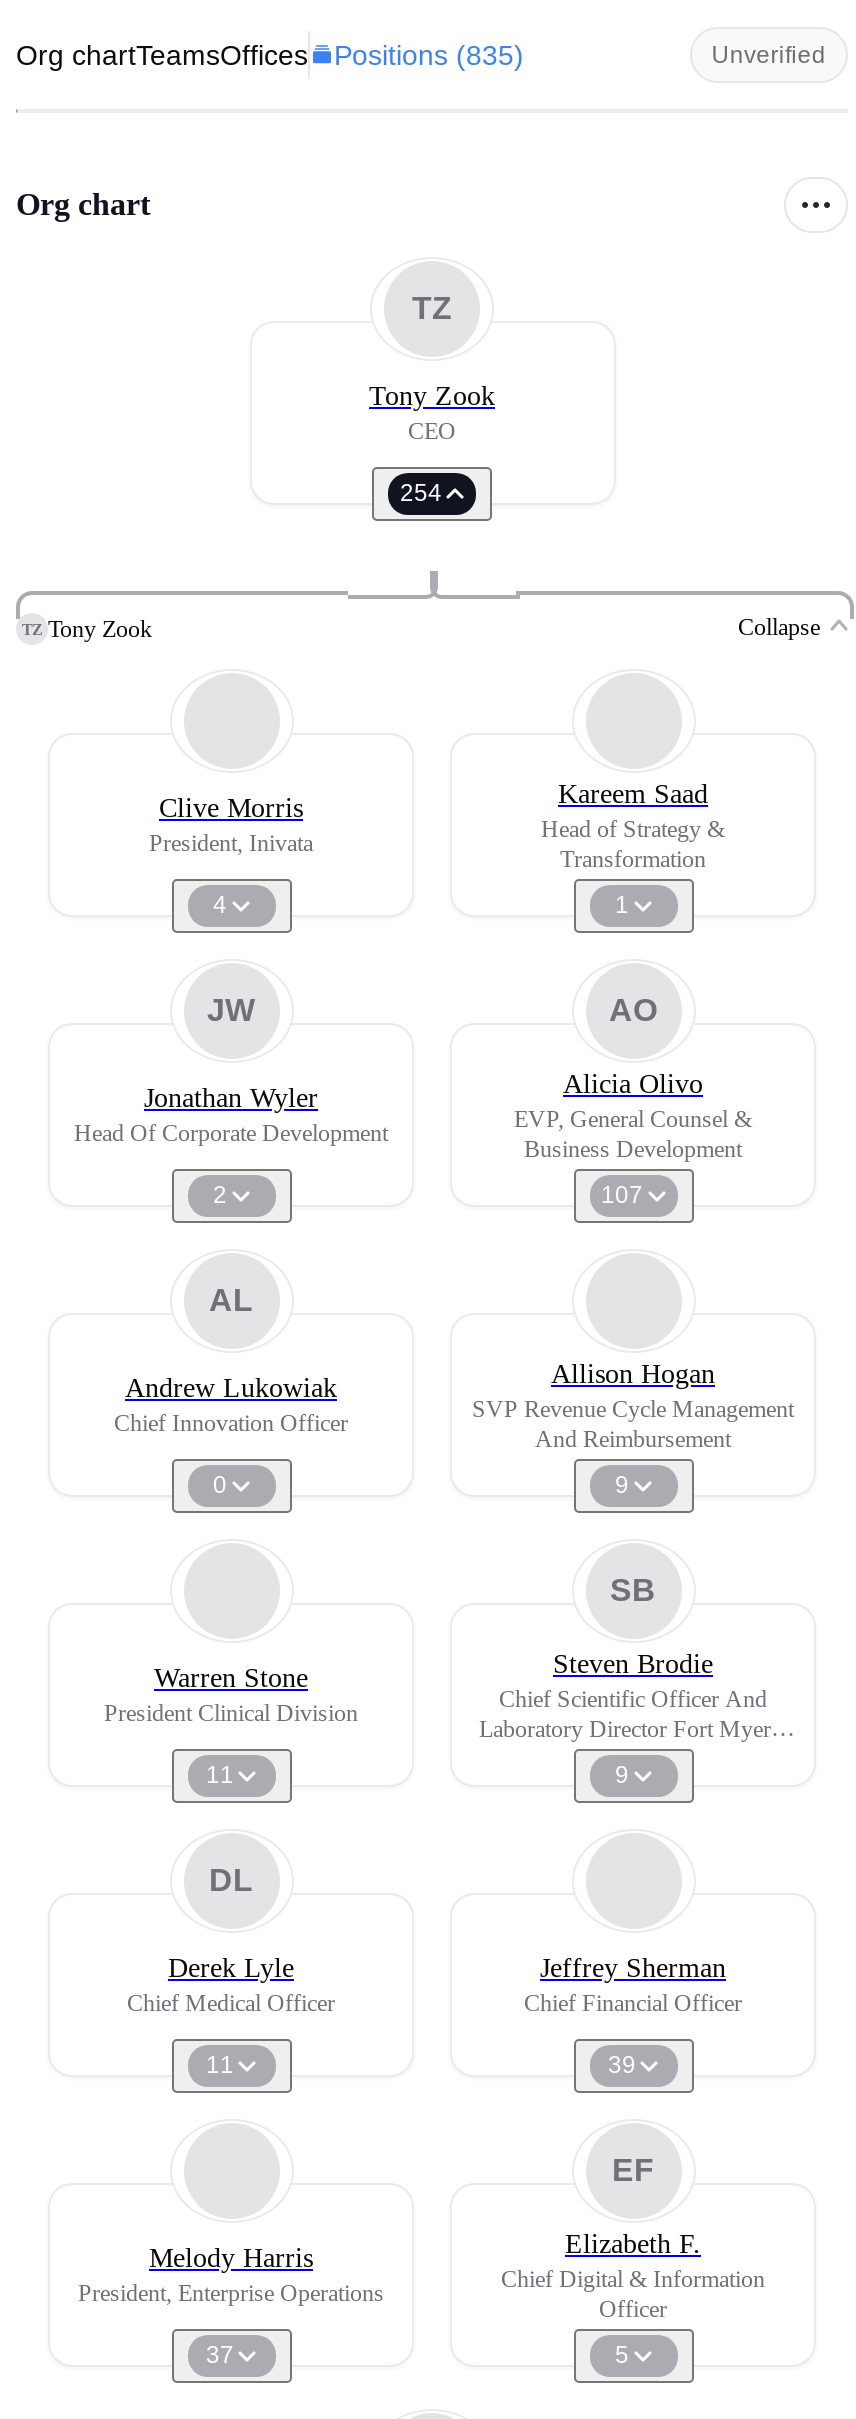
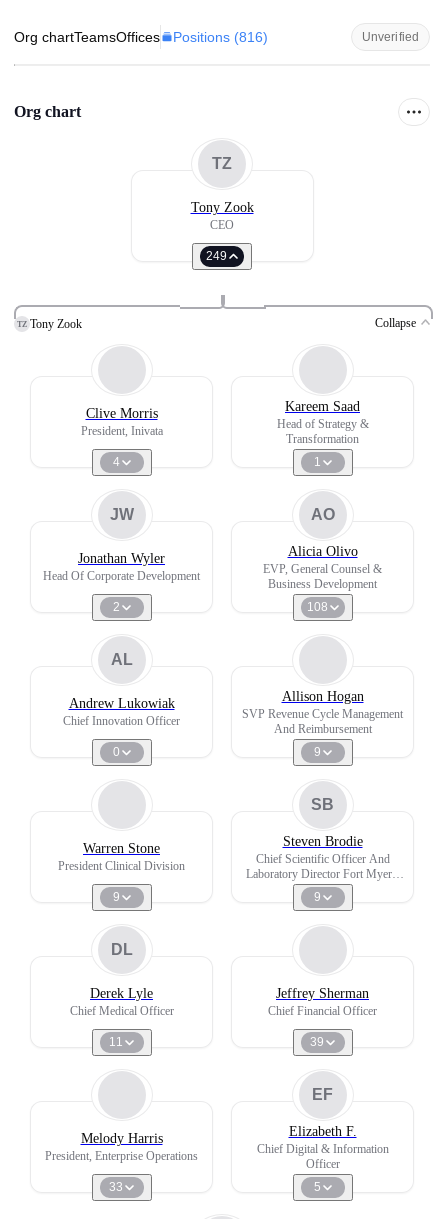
- Org chartTeamsOffices Positions (835)
+ Org chartTeamsOffices Positions (816)

- 254
+ 249

- 107
+ 108

- 11
+ 9

- 37
+ 33
